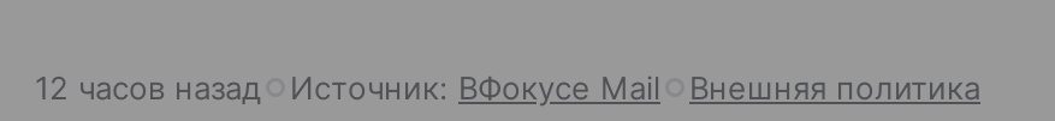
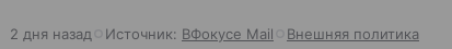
- 12 часов назад Источник: ВФокусе Mail Внешняя политика
+ 2 дня назад Источник: ВФокусе Mail Внешняя политика
